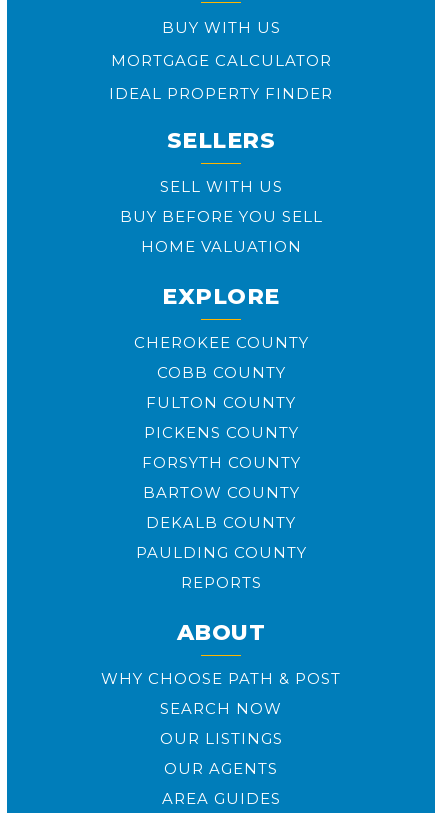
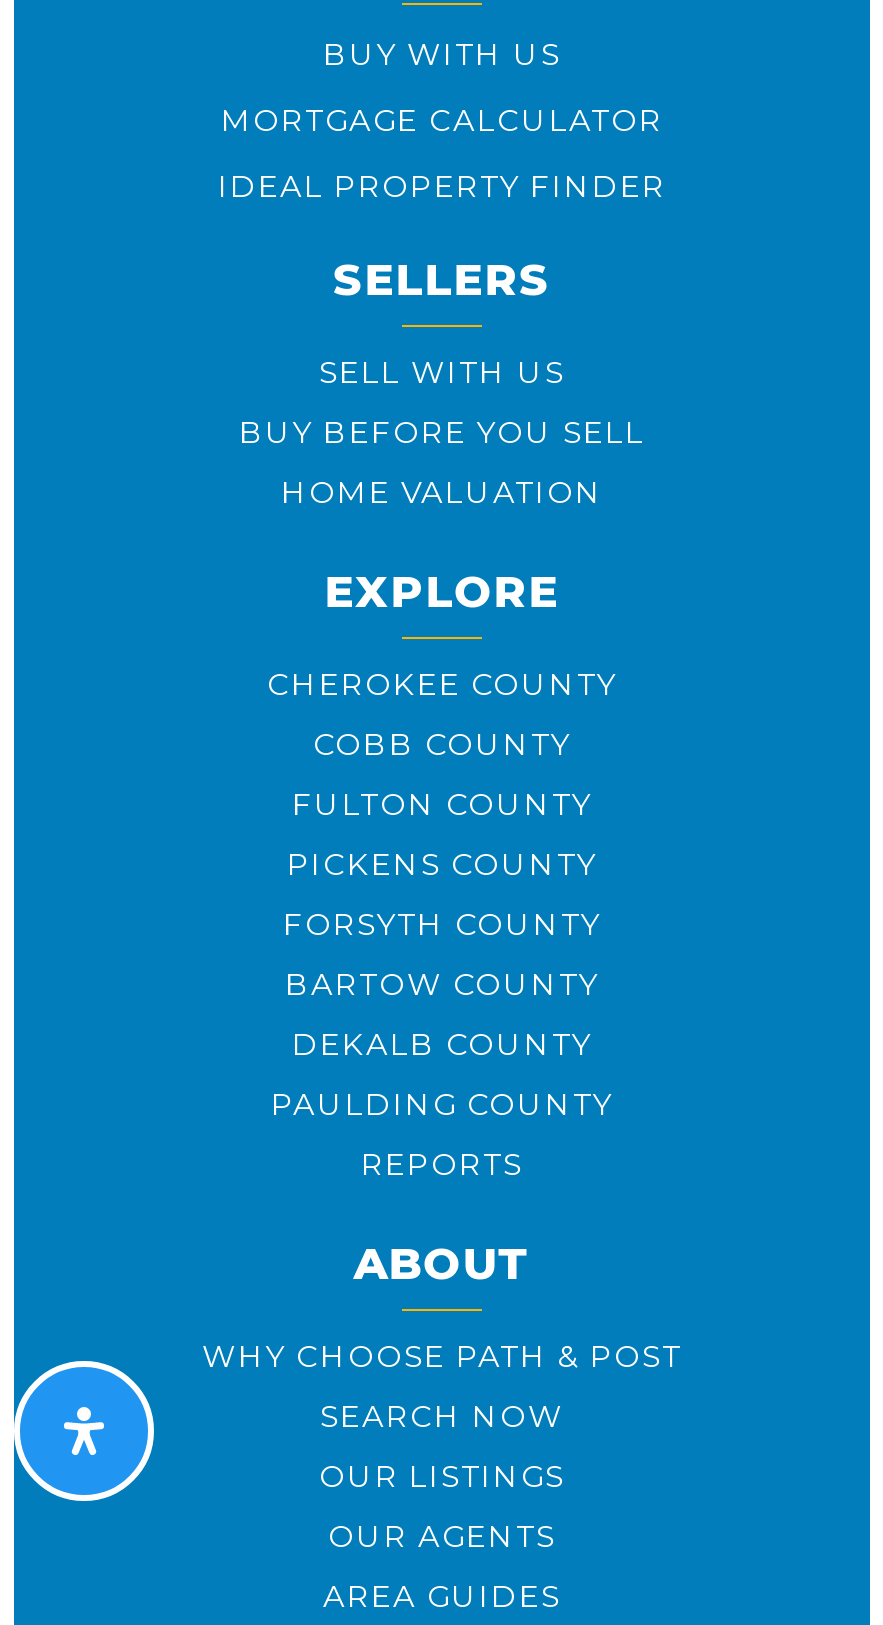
+ [image]
